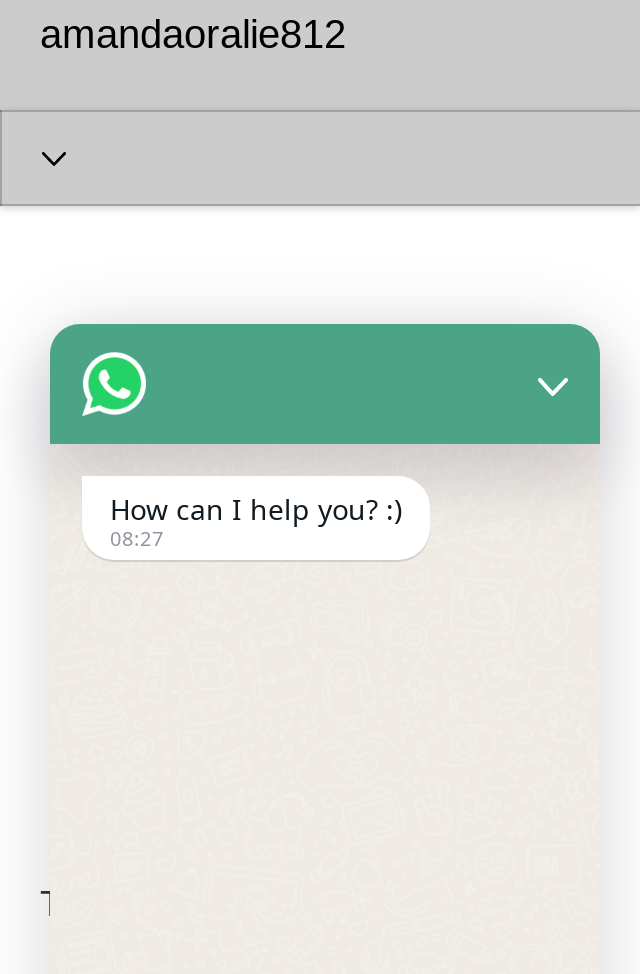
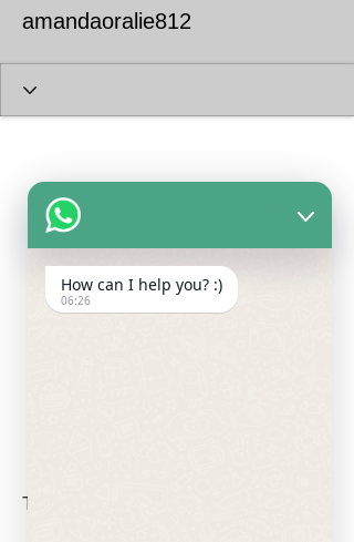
- 08:27
+ 06:26
